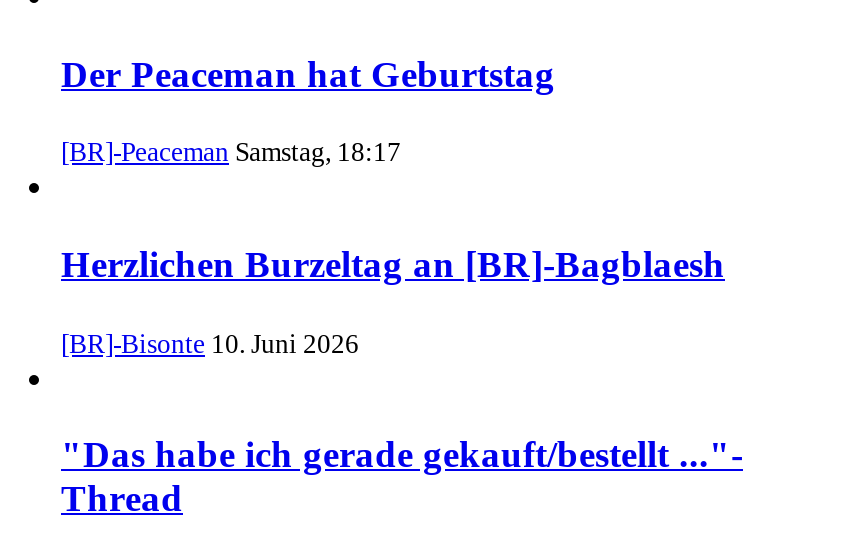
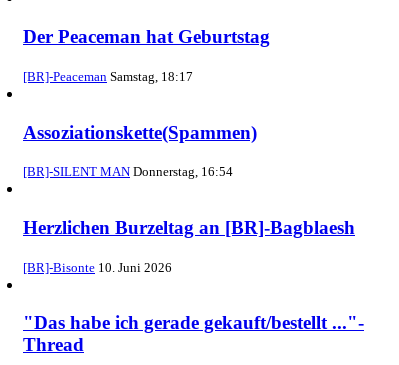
+ Assoziationskette(Spammen)
+ [BR]-SILENT MAN Donnerstag, 16:54
